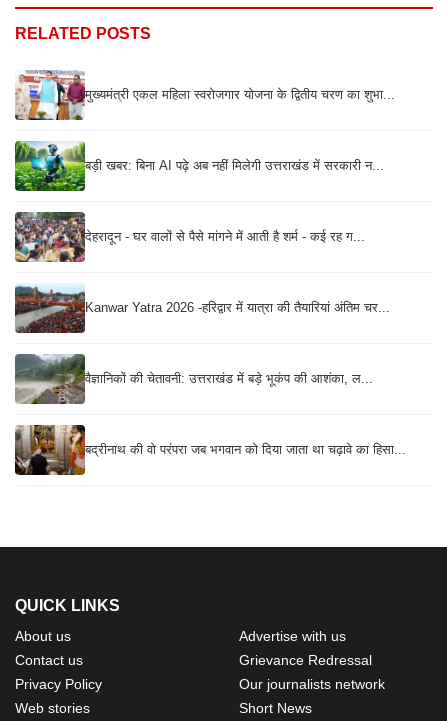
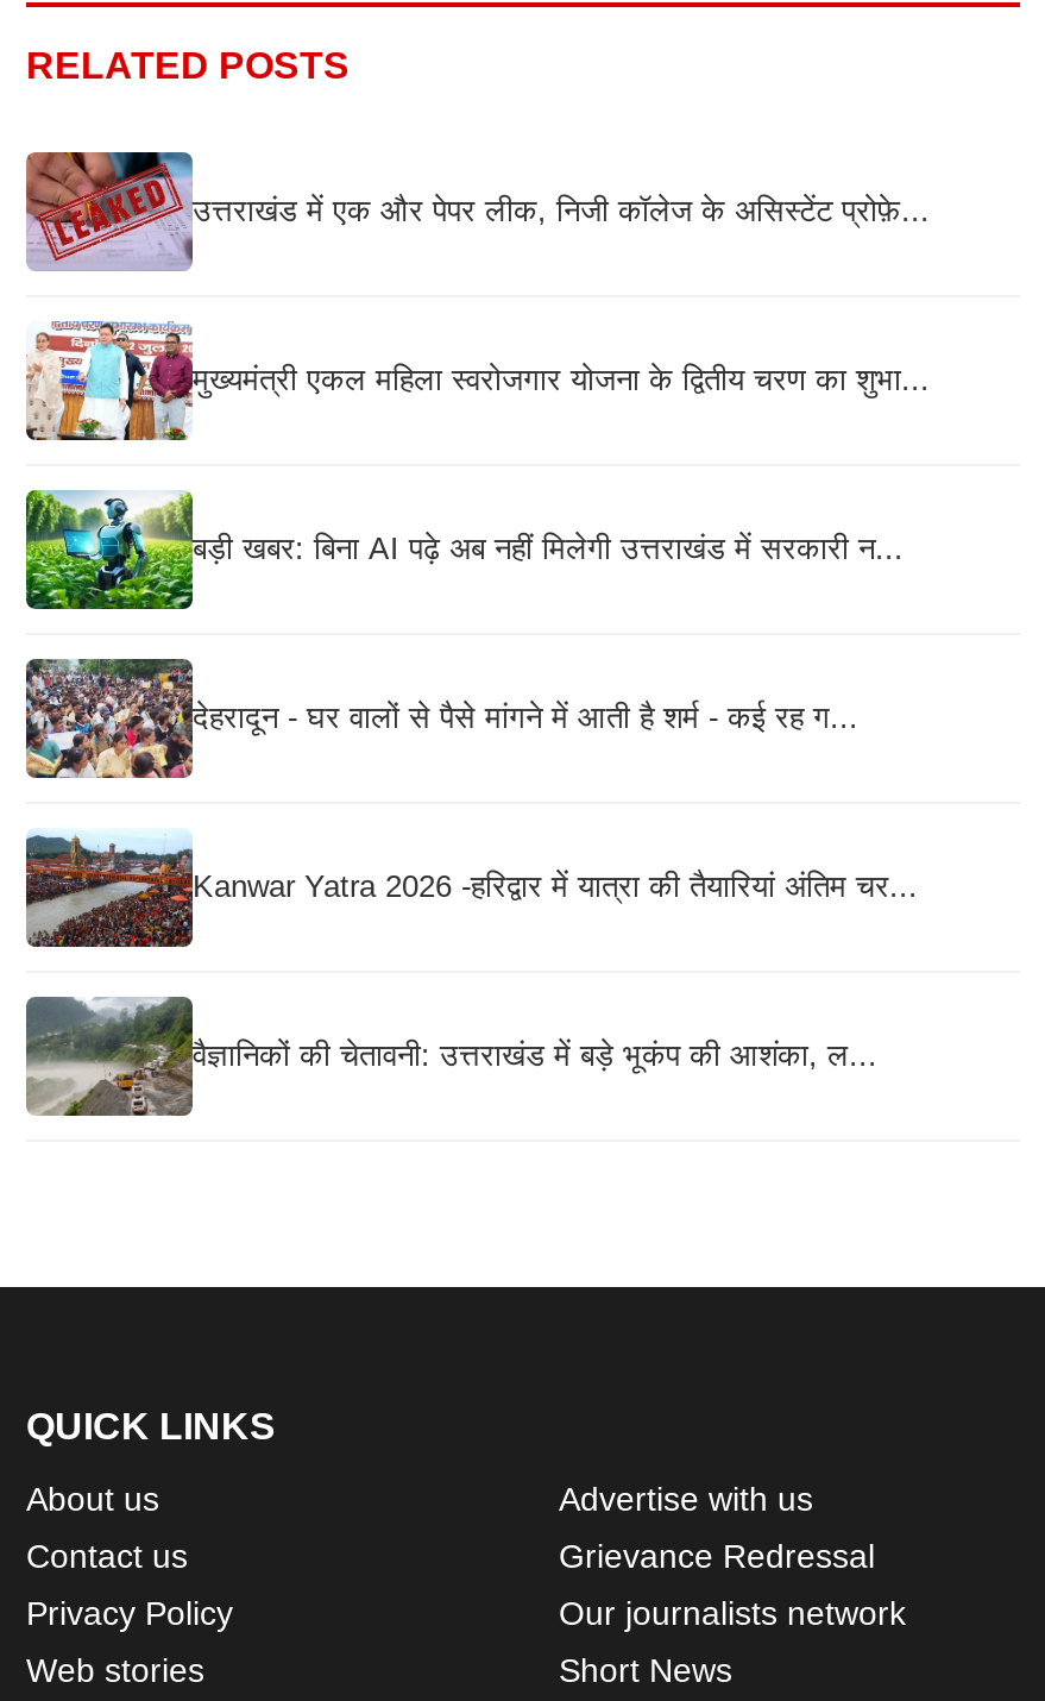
+ [image]
+ उत्तराखंड में एक और पेपर लीक, निजी कॉलेज के असिस्टेंट प्रोफ़े...

moved down: [image] | मुख्यमंत्री एकल महिला स्वरोजगार योजना के द्वितीय चरण का शुभा... | बड़ी खबर: बिना AI पढ़े अब नहीं मिलेगी उत्तराखंड में सरकारी न... | देहरादून - घर वालों से पैसे मांगने में आती है शर्म - कई रह ग... | Kanwar Yatra 2026 -हरिद्वार में यात्रा की तैयारियां अंतिम चर... | वैज्ञानिकों की चेतावनी: उत्तराखंड में बड़े भूकंप की आशंका, ल...

- [image]
- बद्रीनाथ की वो परंपरा जब भगवान को दिया जाता था चढ़ावे का हिसा...
